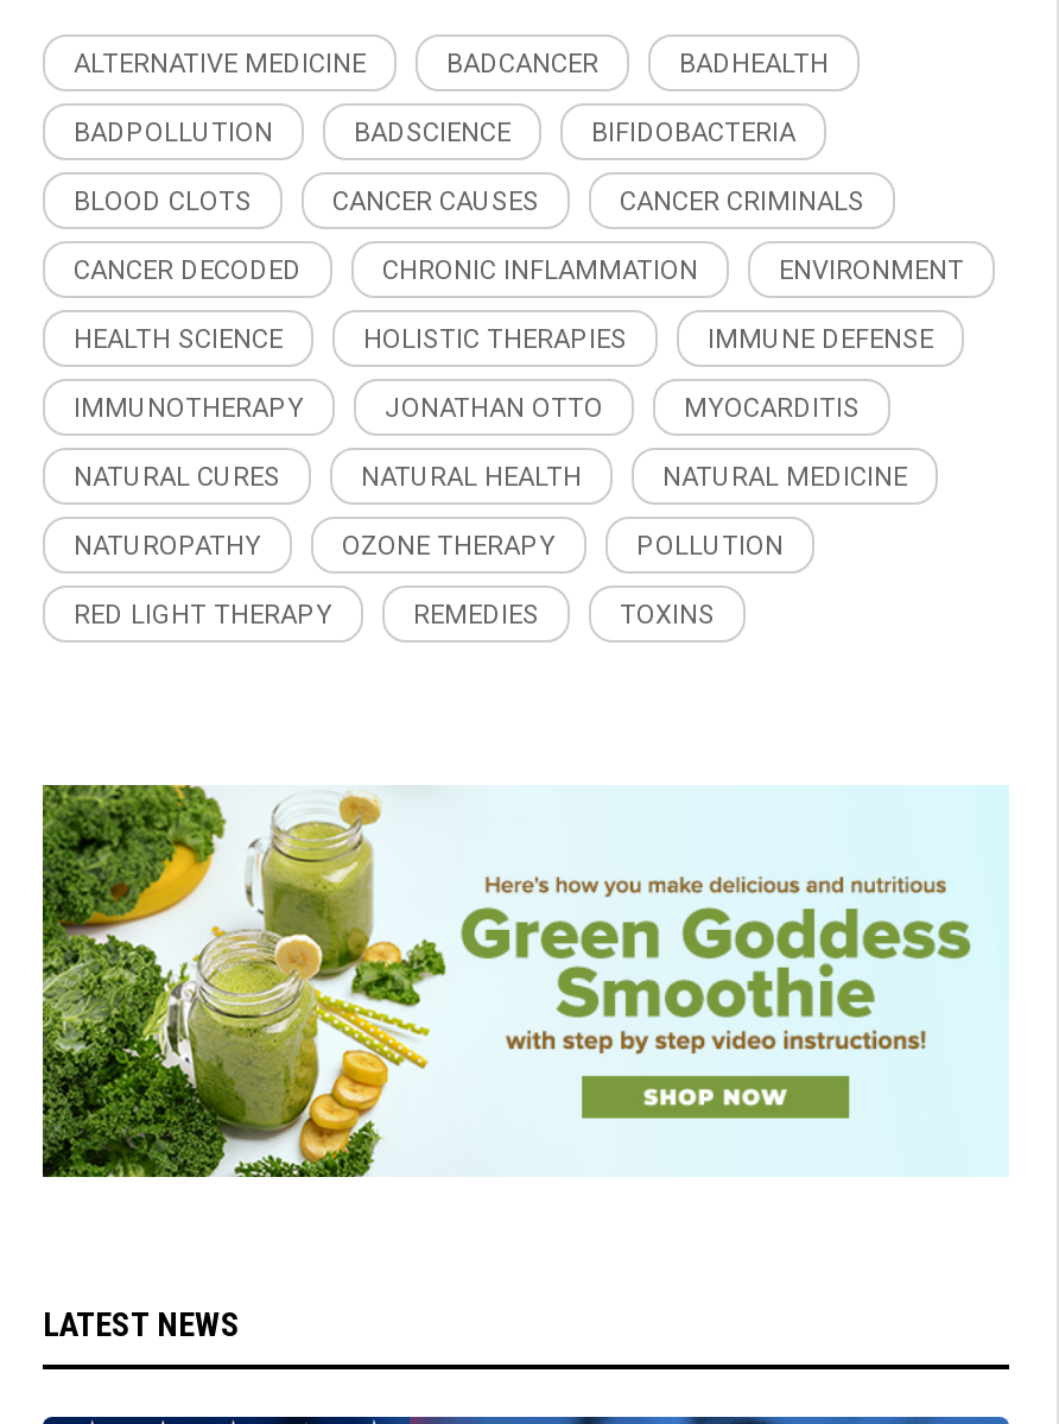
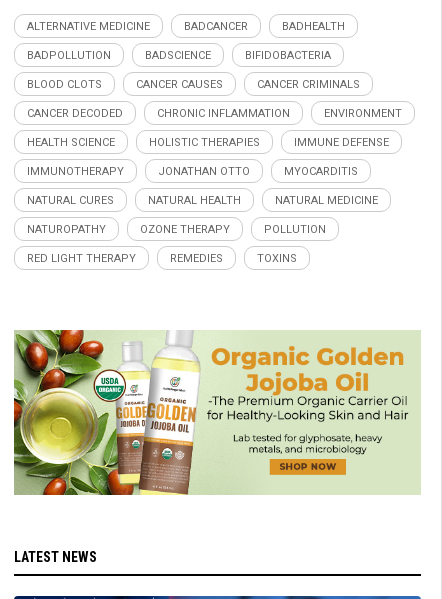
- [image]
+ [image]
